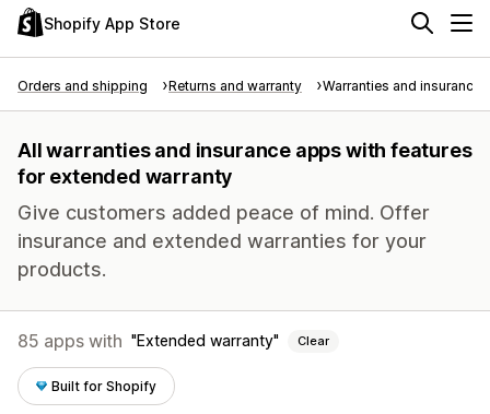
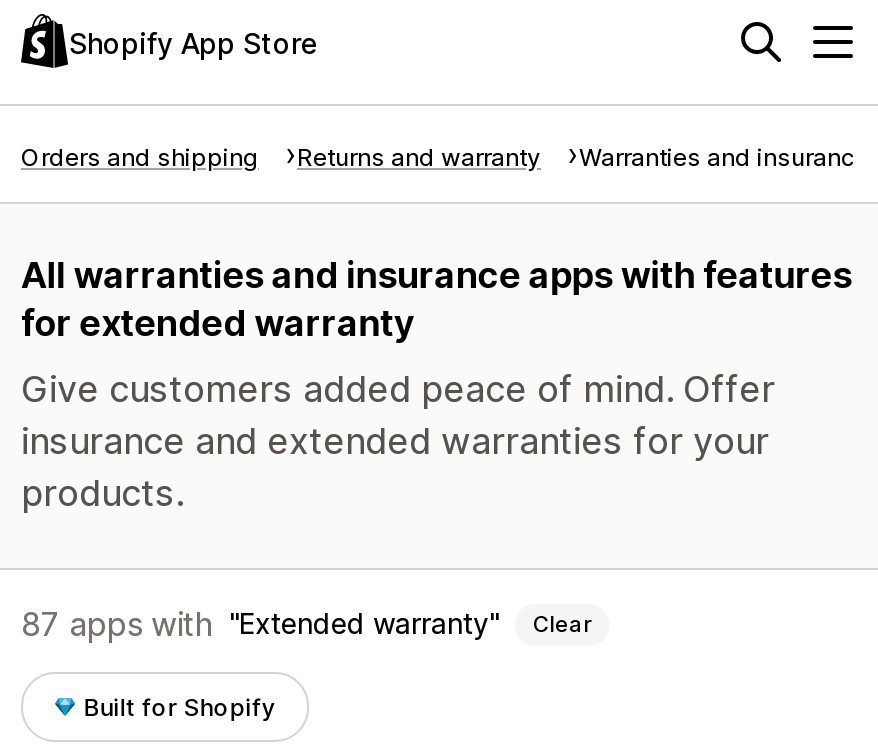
- 85 apps with Extended warranty Clear
+ 87 apps with Extended warranty Clear
